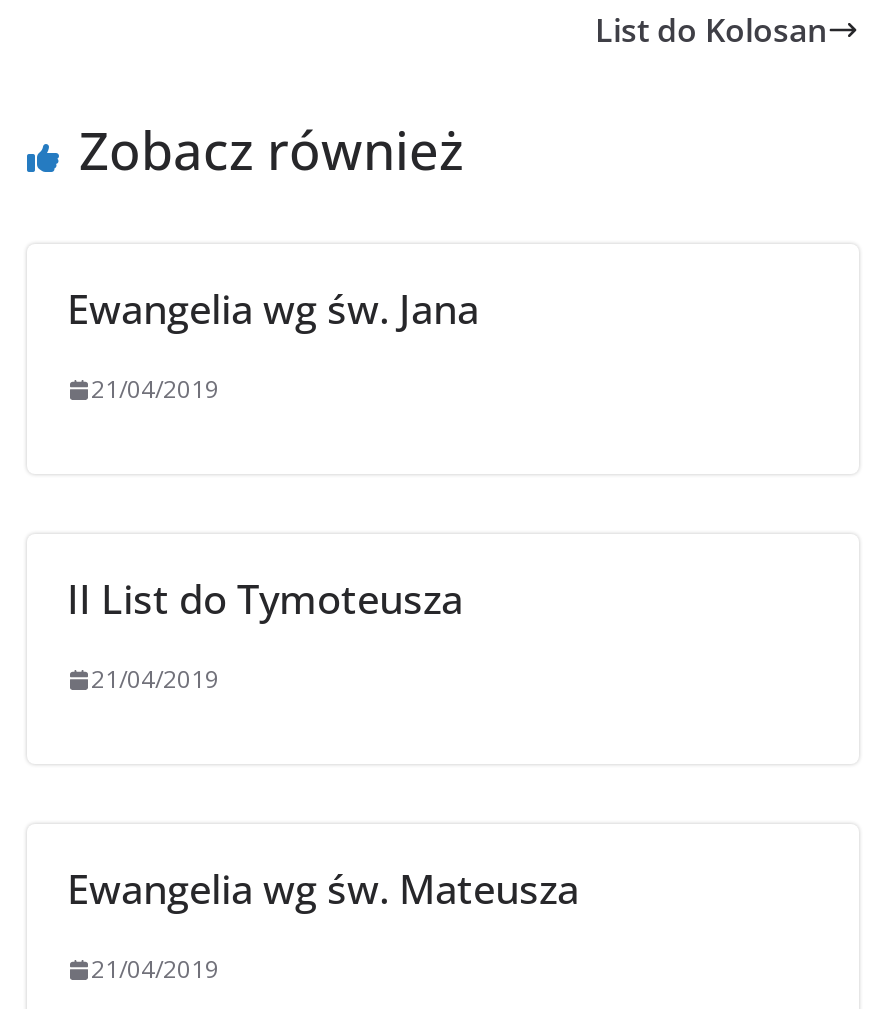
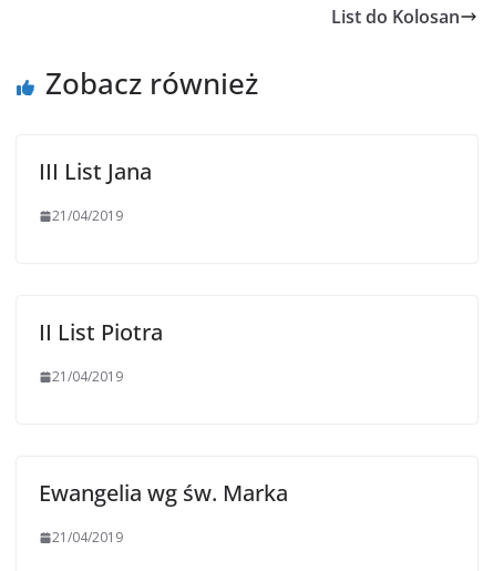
- Ewangelia wg św. Jana
+ III List Jana

- II List do Tymoteusza
+ II List Piotra

- Ewangelia wg św. Mateusza
+ Ewangelia wg św. Marka
